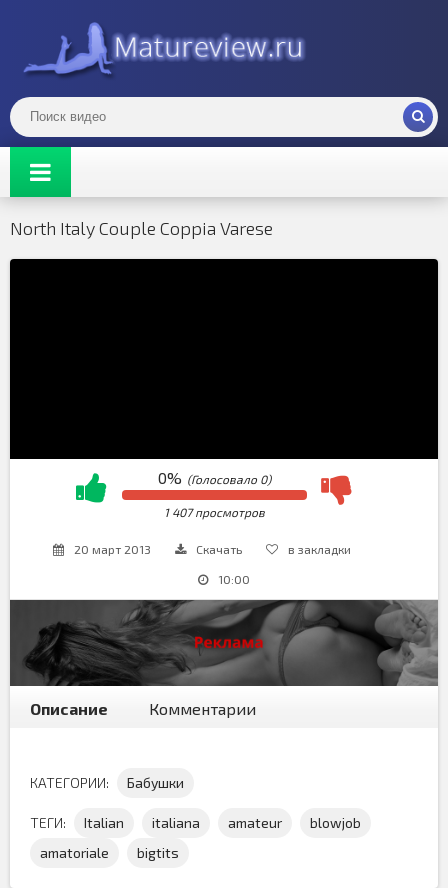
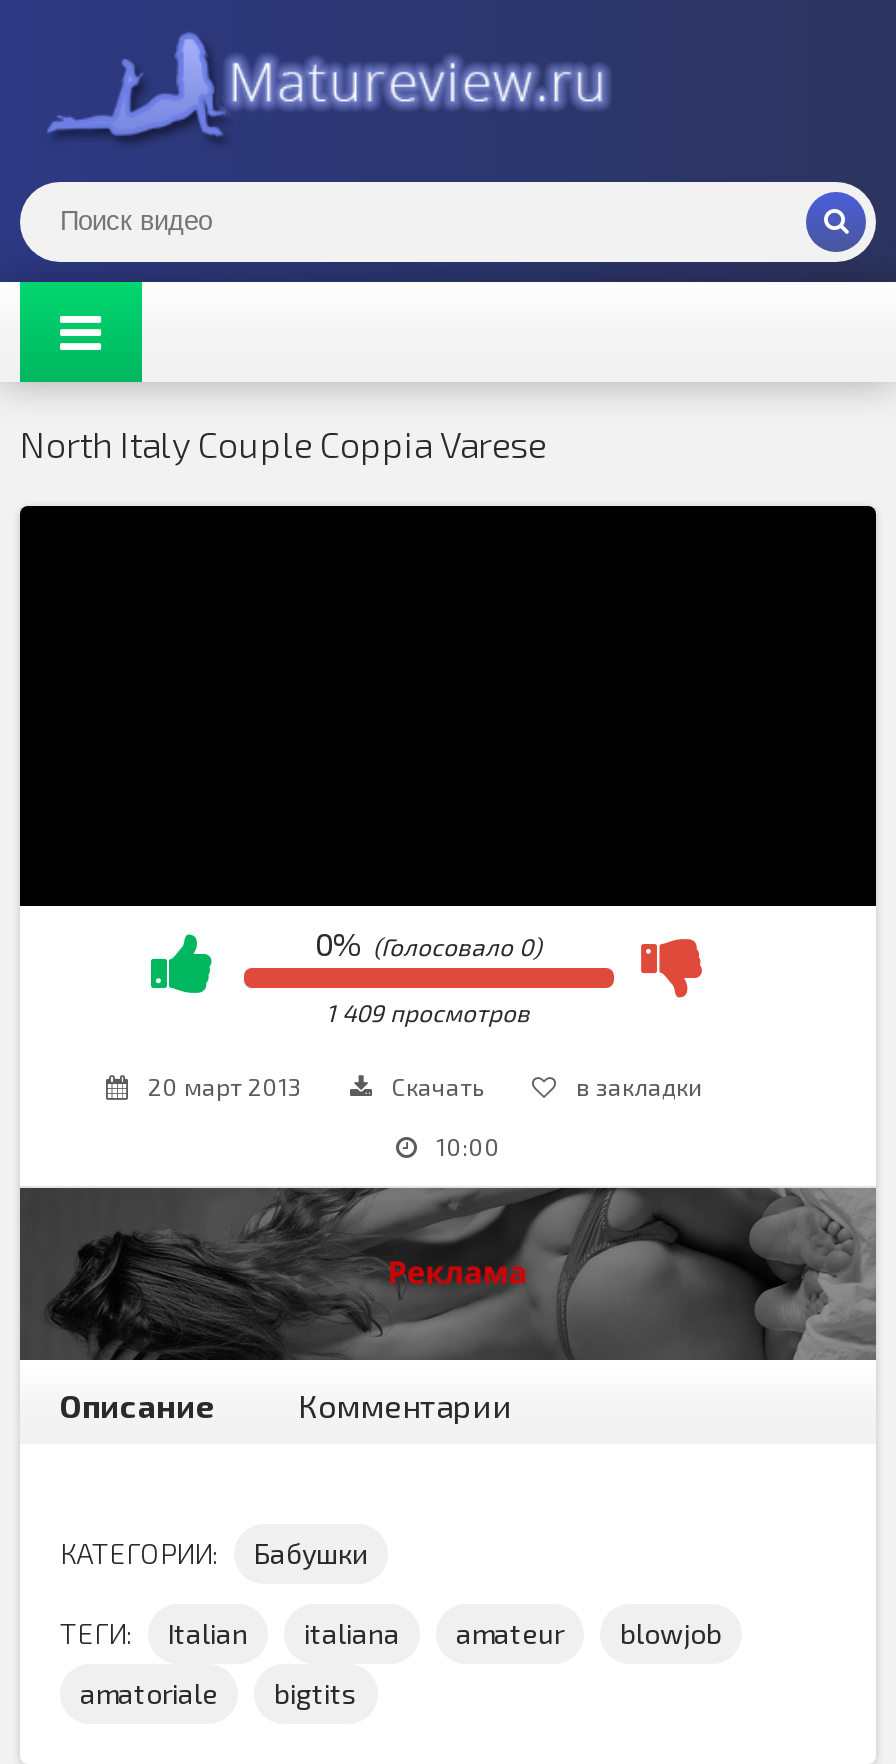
- 1 407 просмотров
+ 1 409 просмотров
